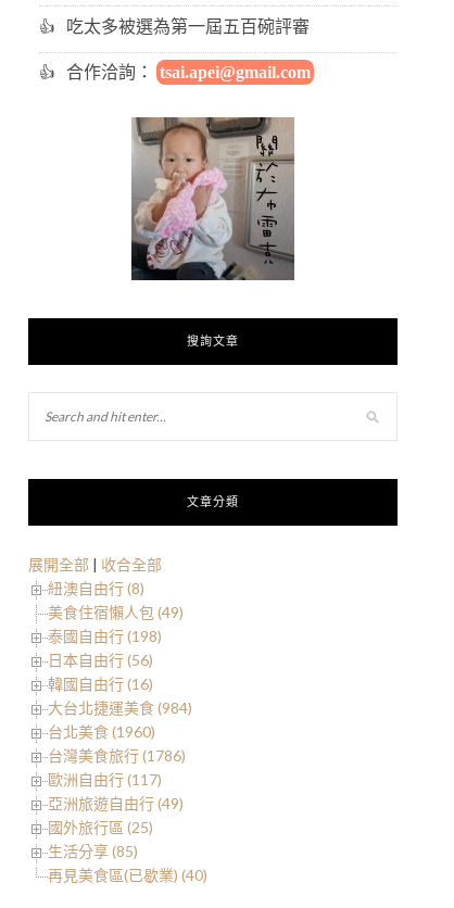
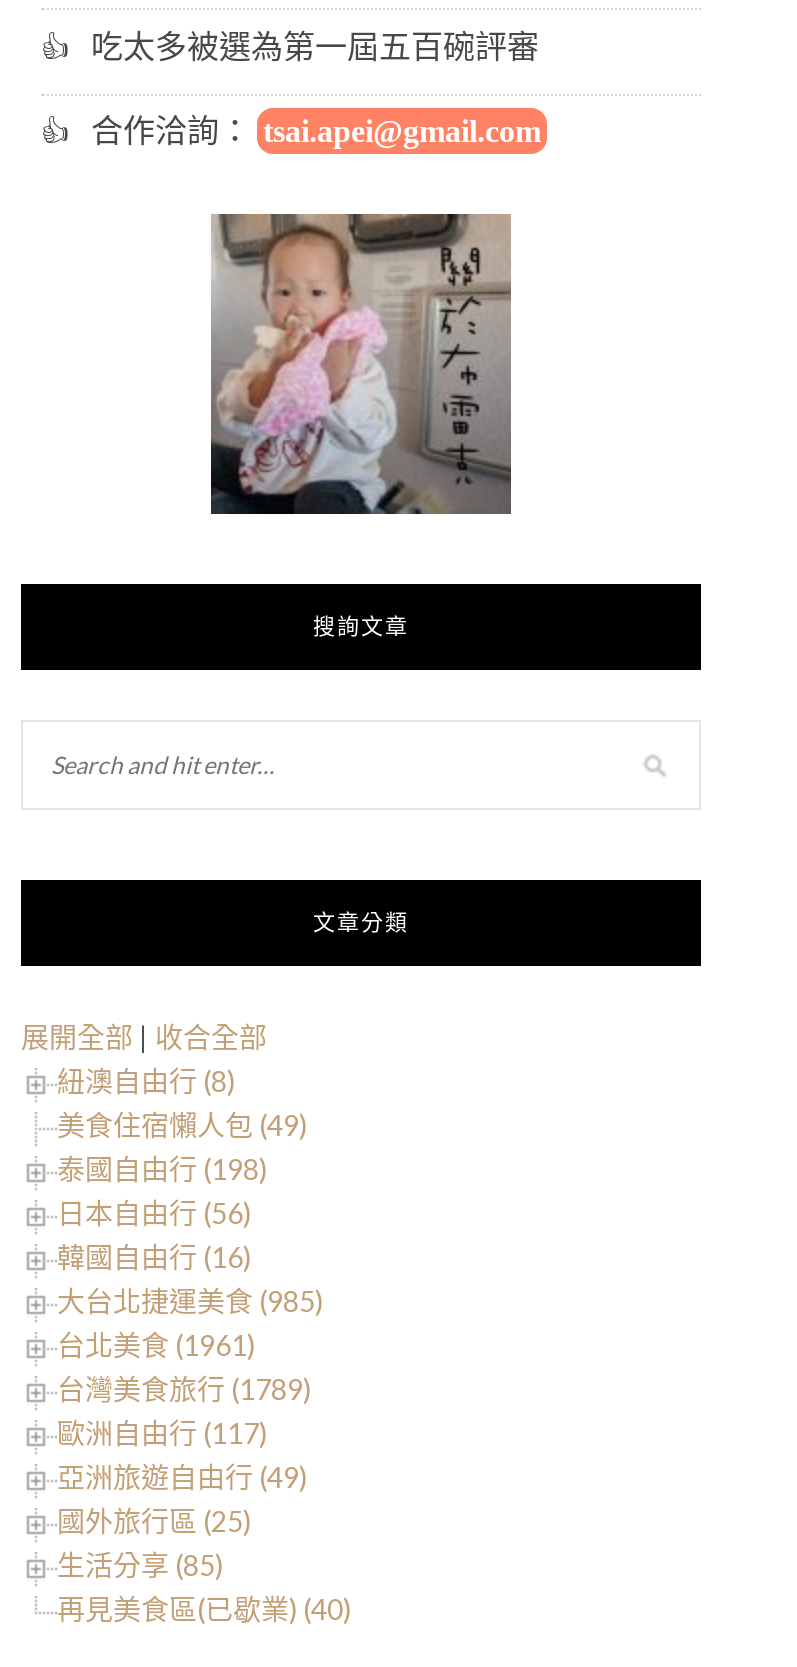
- 大台北捷運美食 (984)
+ 大台北捷運美食 (985)

- 台北美食 (1960)
+ 台北美食 (1961)

- 台灣美食旅行 (1786)
+ 台灣美食旅行 (1789)
